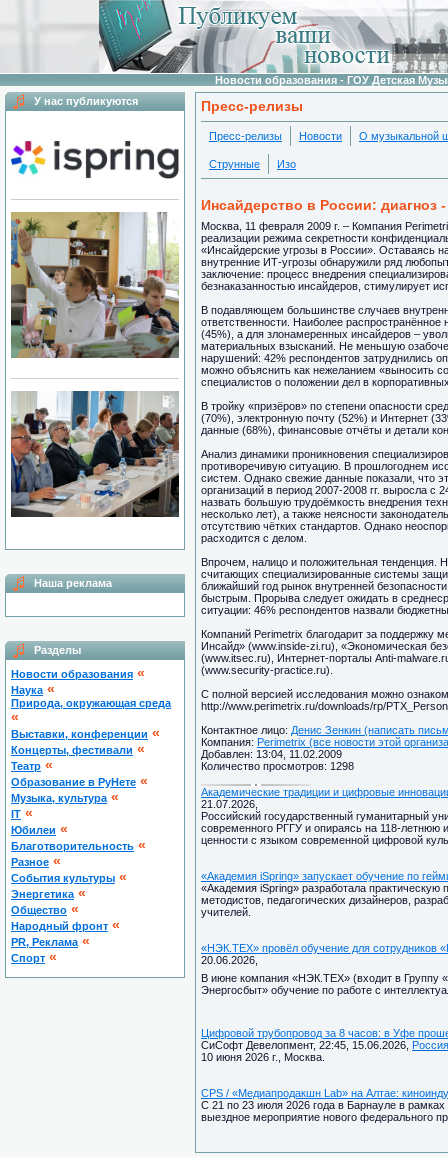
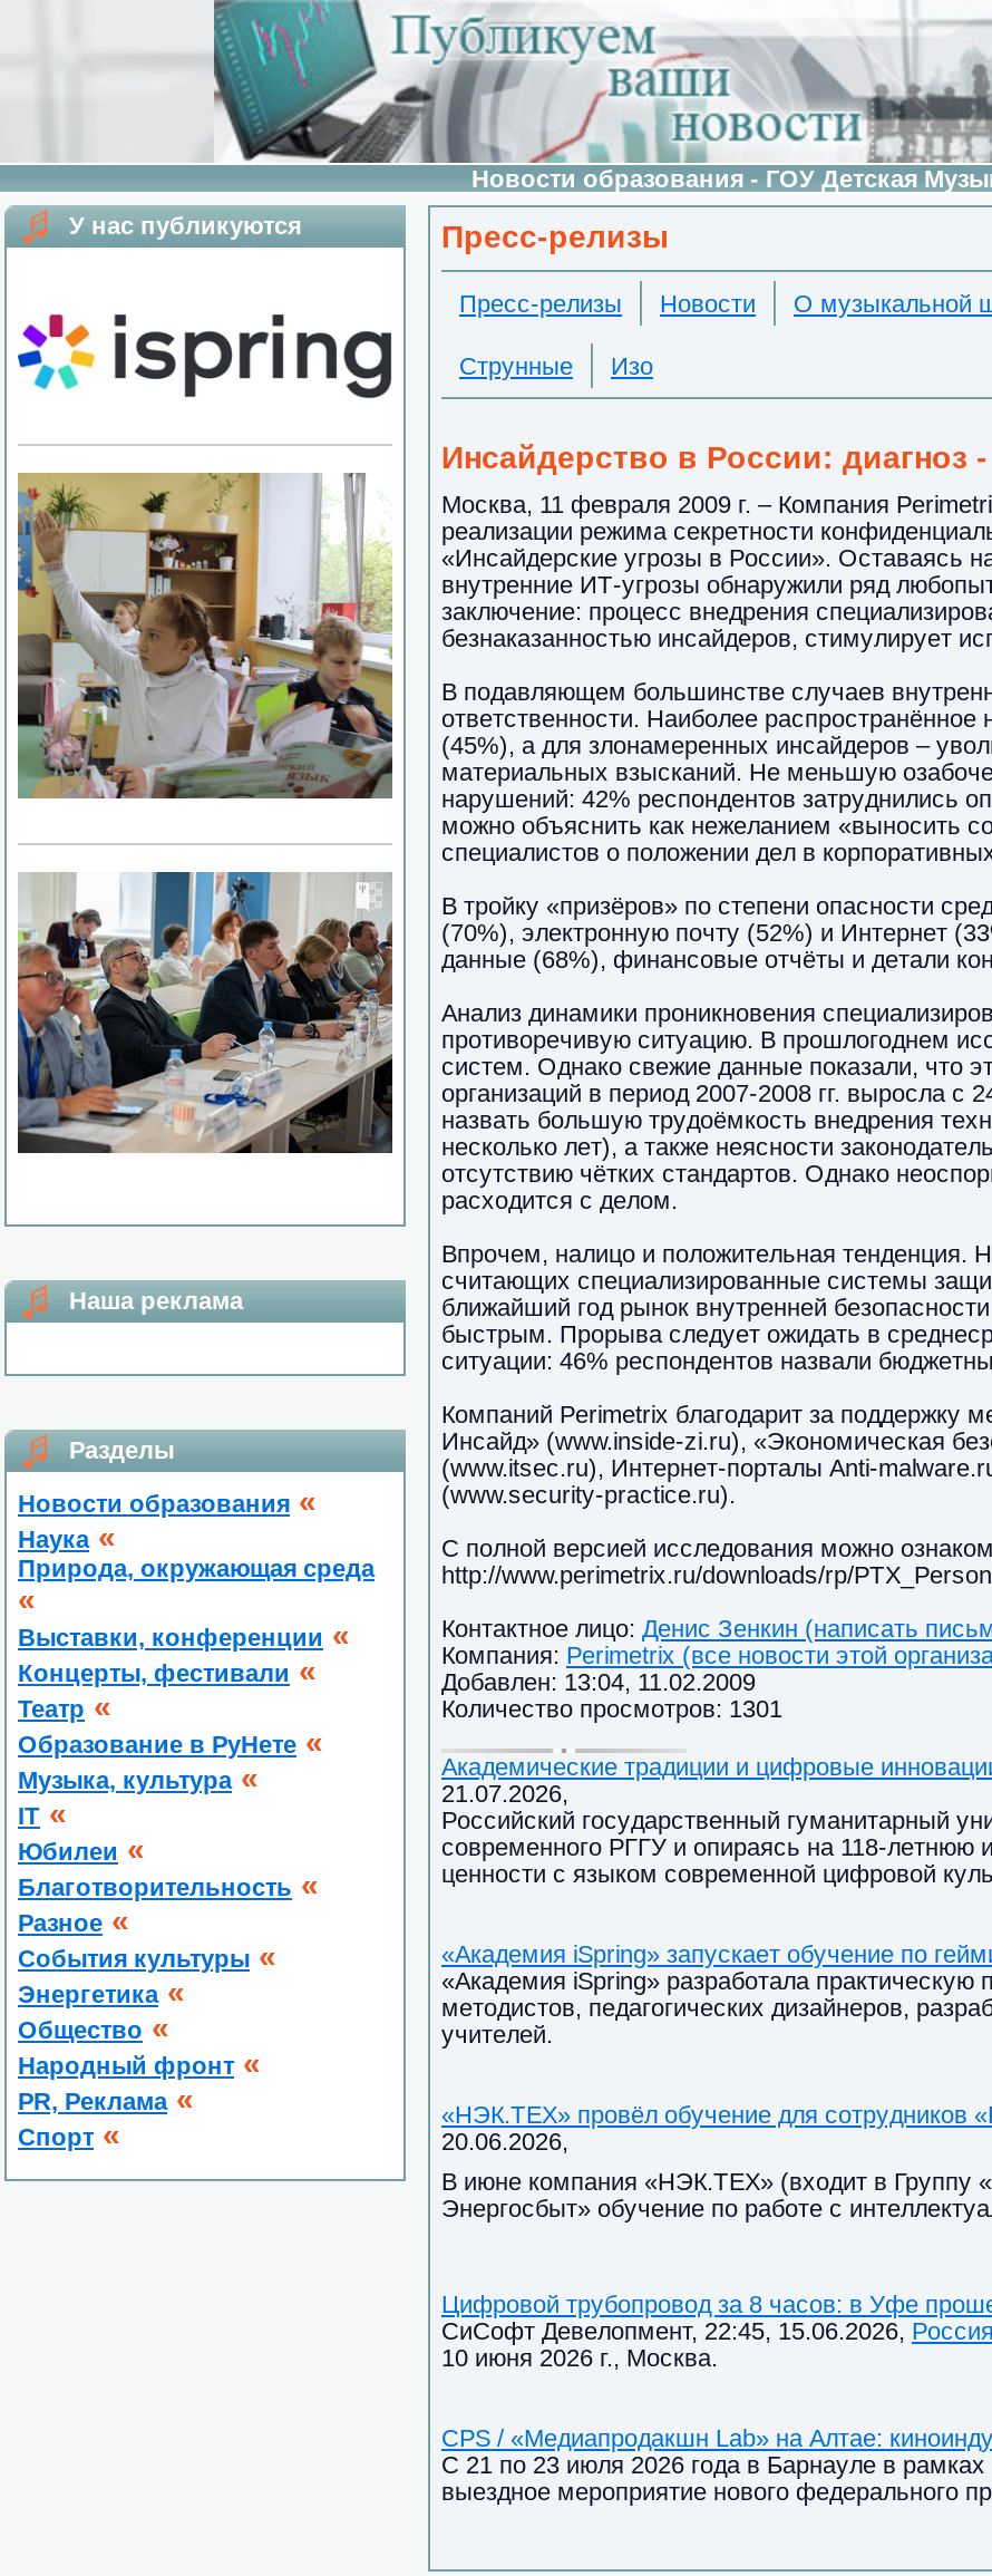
- Количество просмотров: 1298
+ Количество просмотров: 1301
